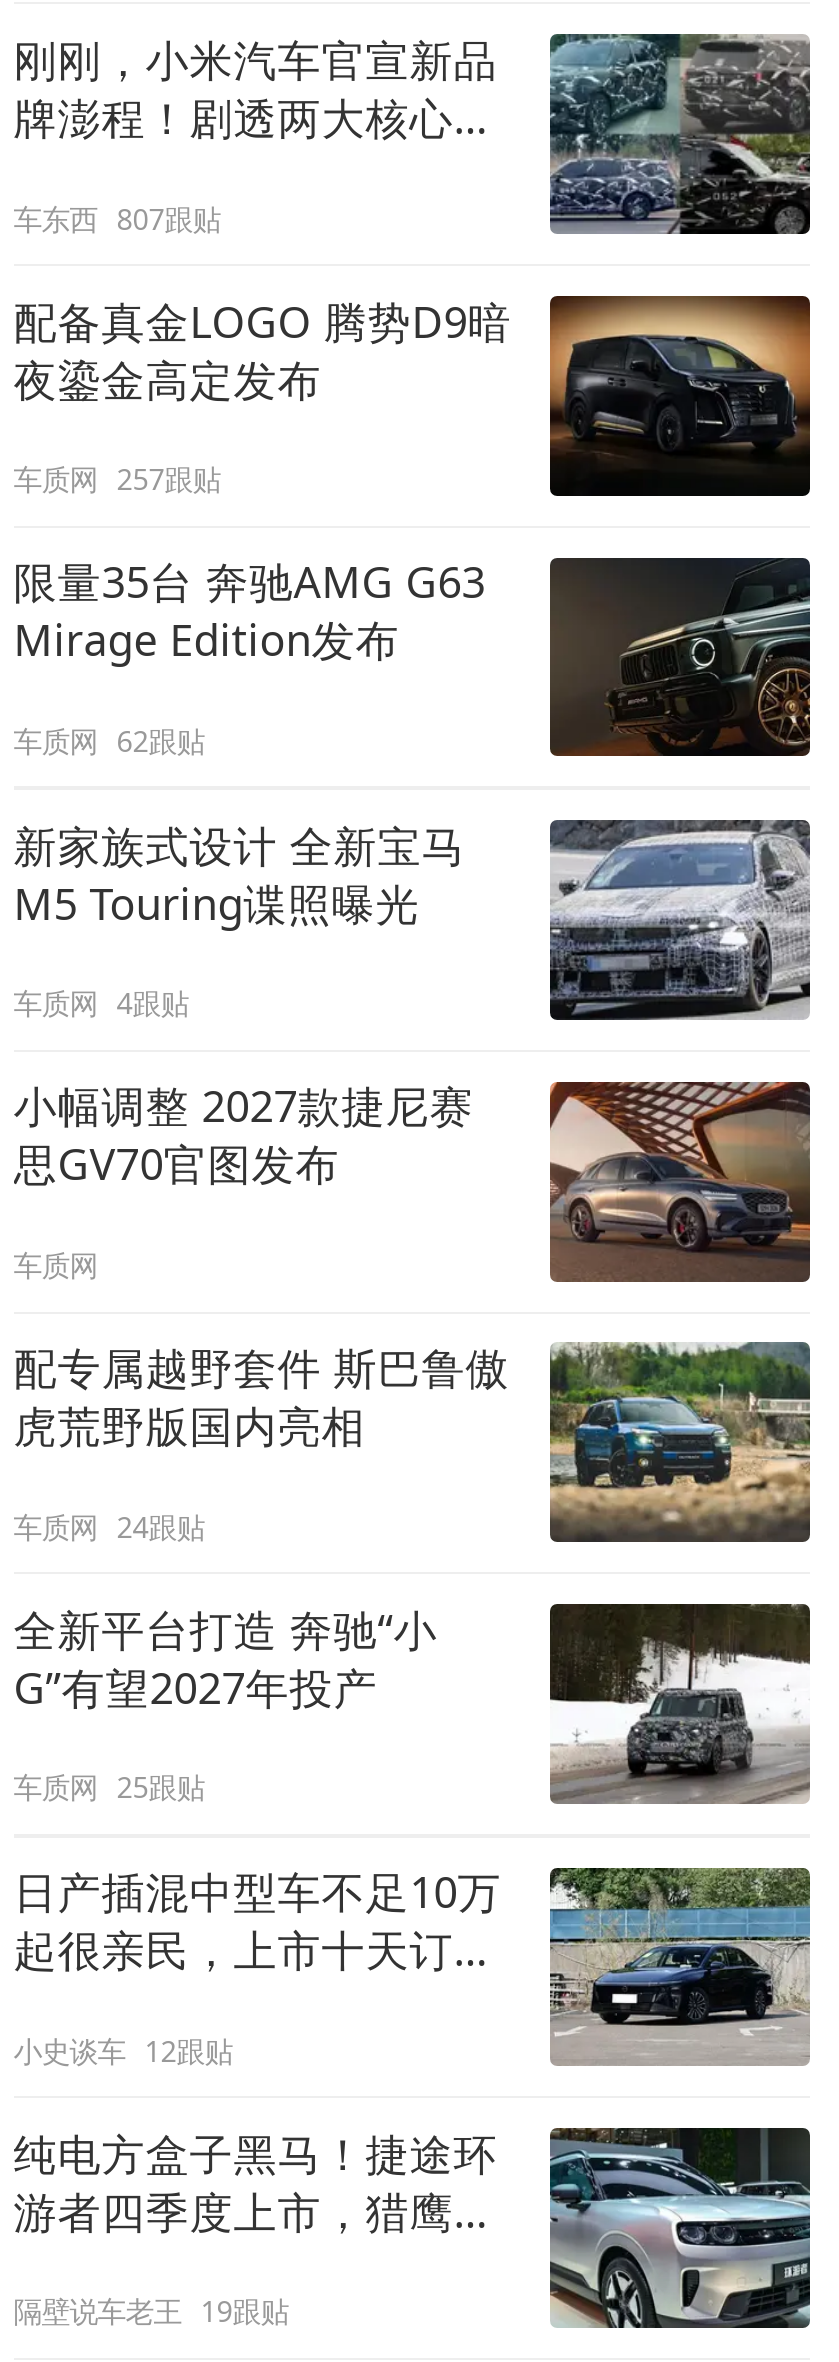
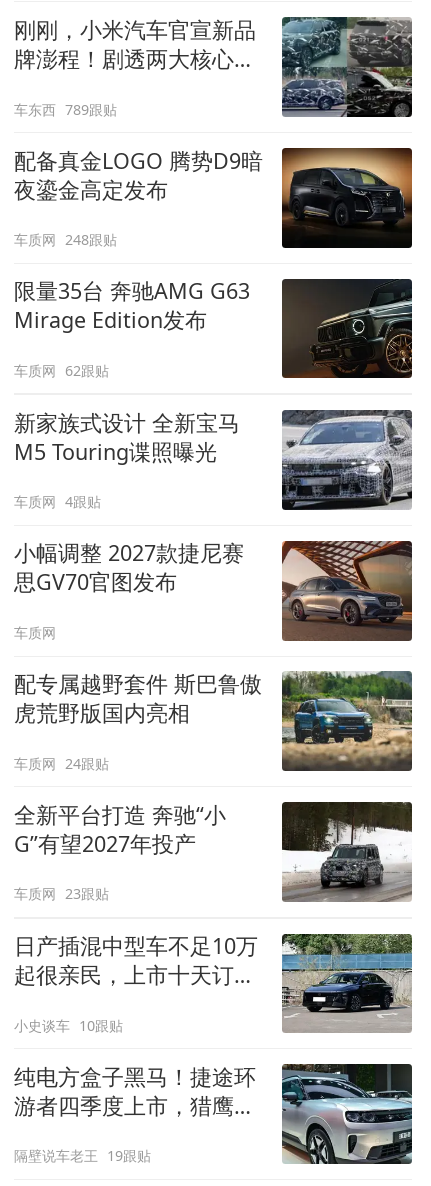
- 车东西 807跟贴
+ 车东西 789跟贴

- 车质网 257跟贴
+ 车质网 248跟贴

- 车质网 25跟贴
+ 车质网 23跟贴

- 小史谈车 12跟贴
+ 小史谈车 10跟贴
